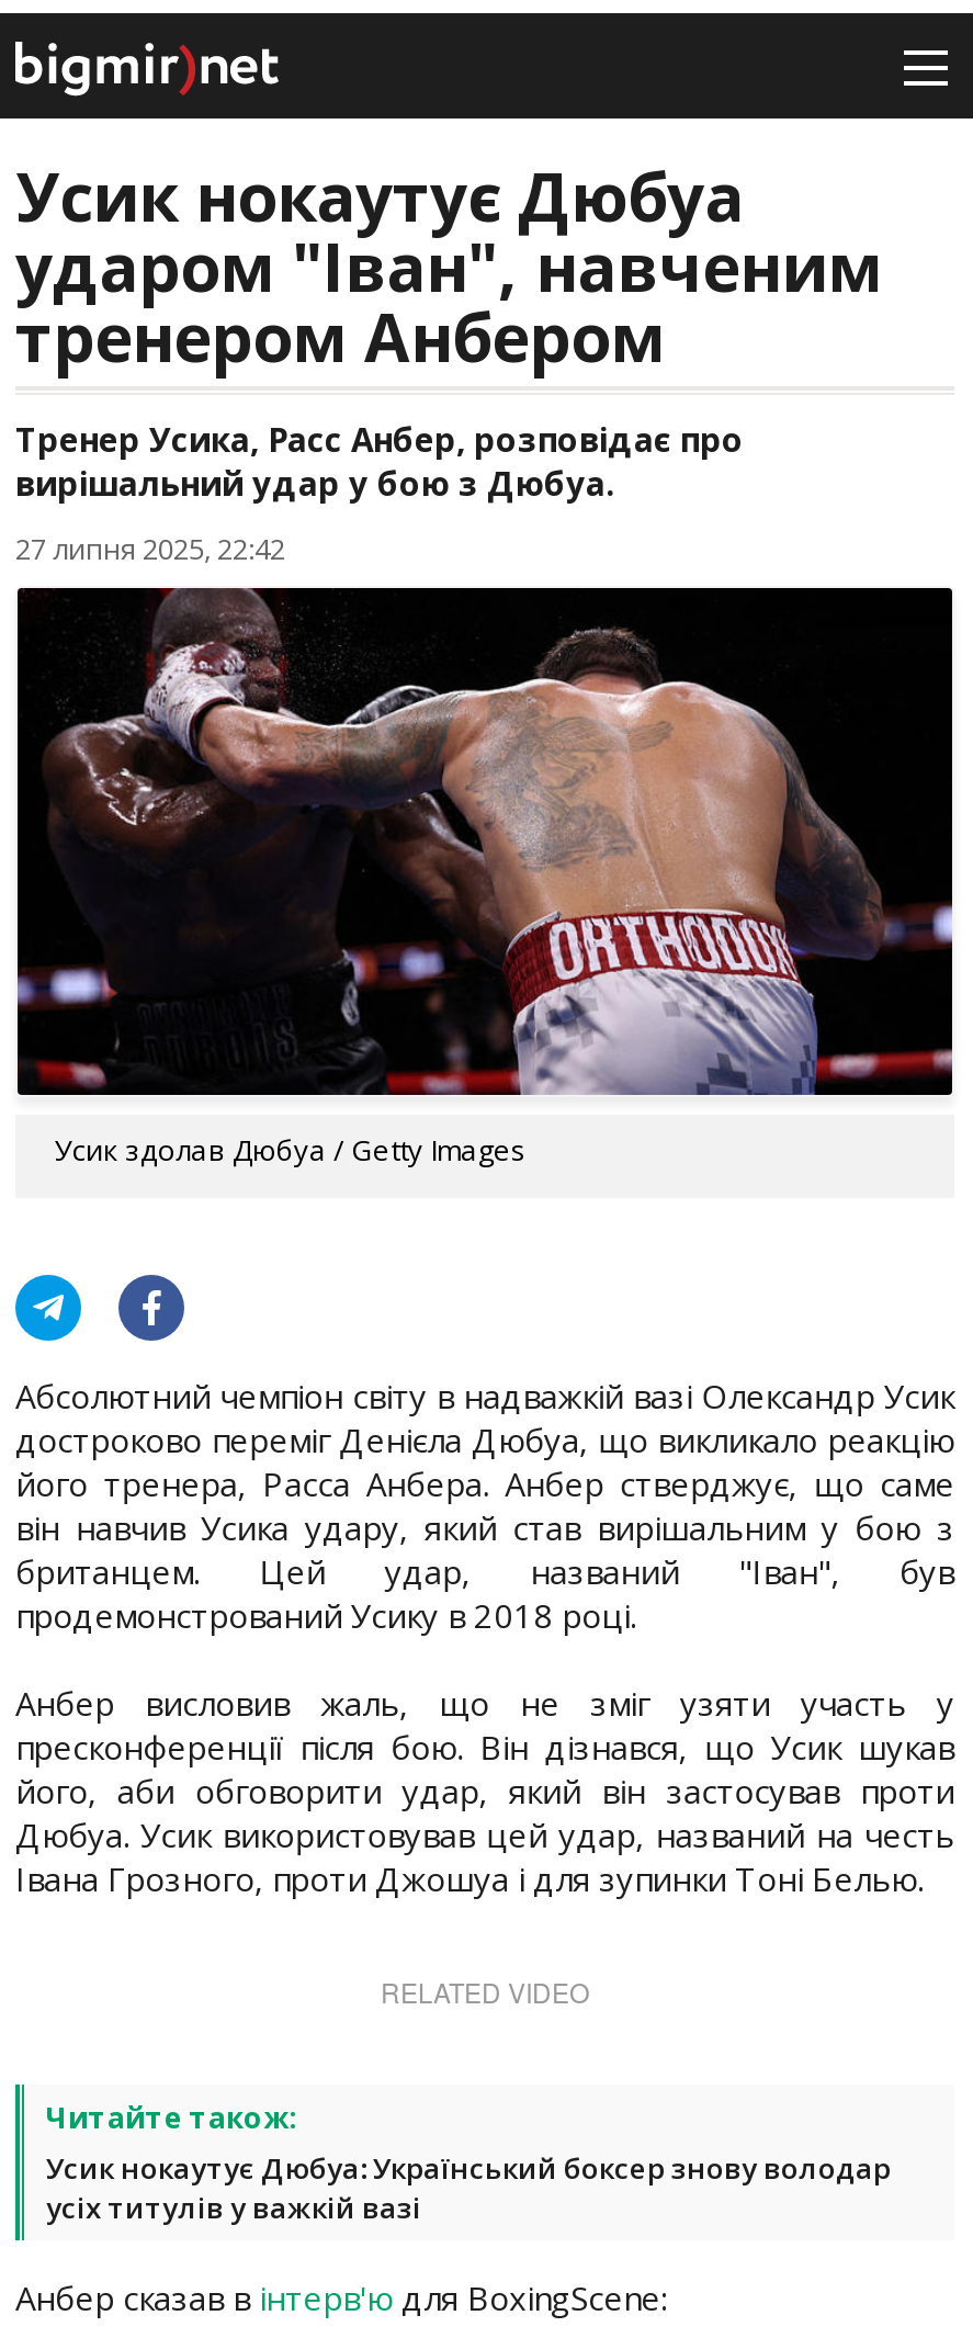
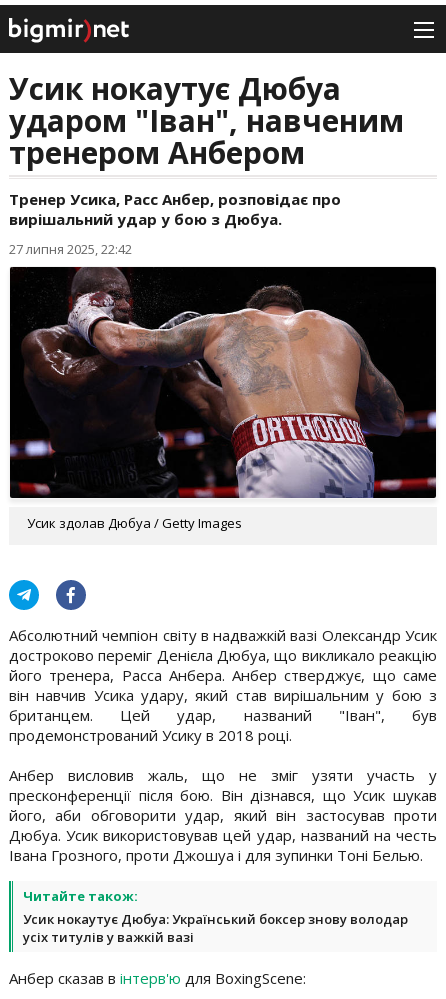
- RELATED VIDEO
